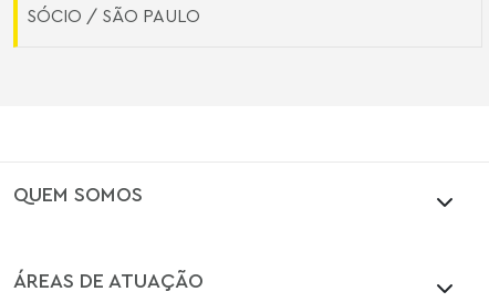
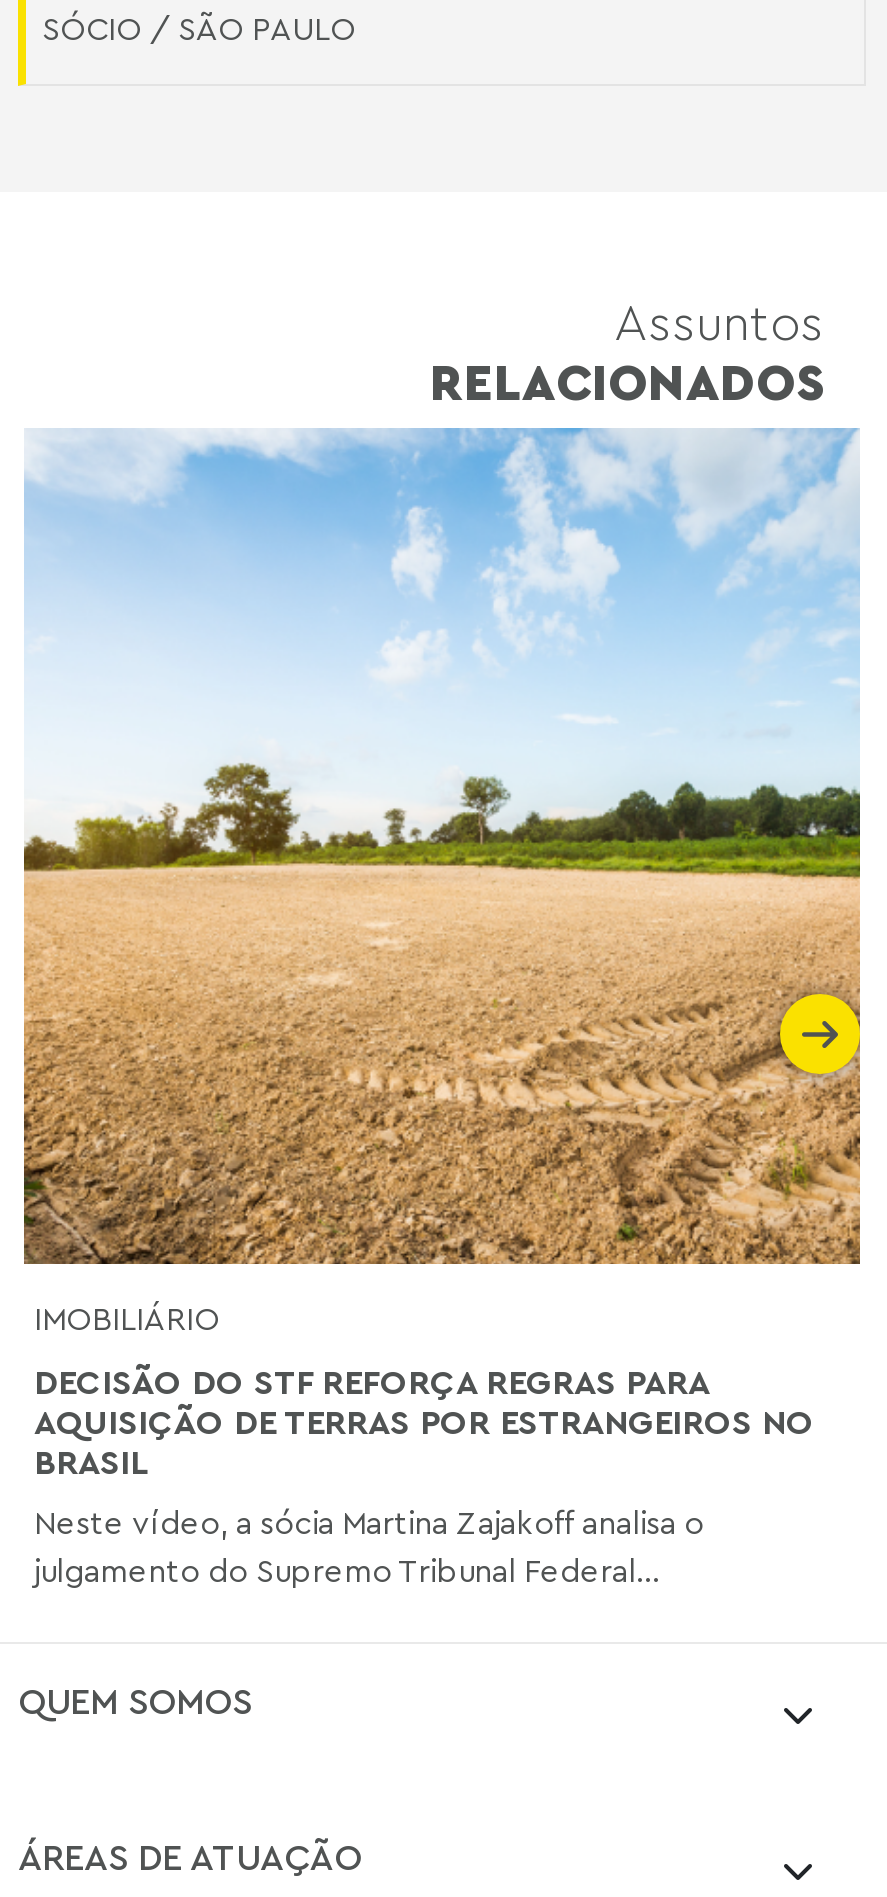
+ [image]
+ IMOBILIÁRIO
+ DECISÃO DO STF REFORÇA REGRAS PARA
+ AQUISIÇÃO DE TERRAS POR ESTRANGEIROS NO
+ BRASIL
+ Neste vídeo, a sócia Martina Zajakoff analisa o
+ julgamento do Supremo Tribunal Federal...

+ Assuntos
+ RELACIONADOS
